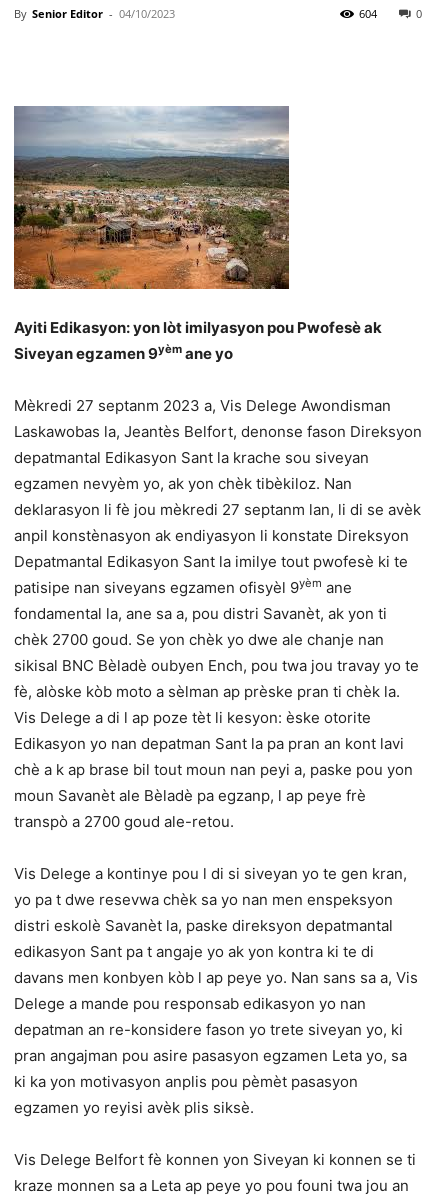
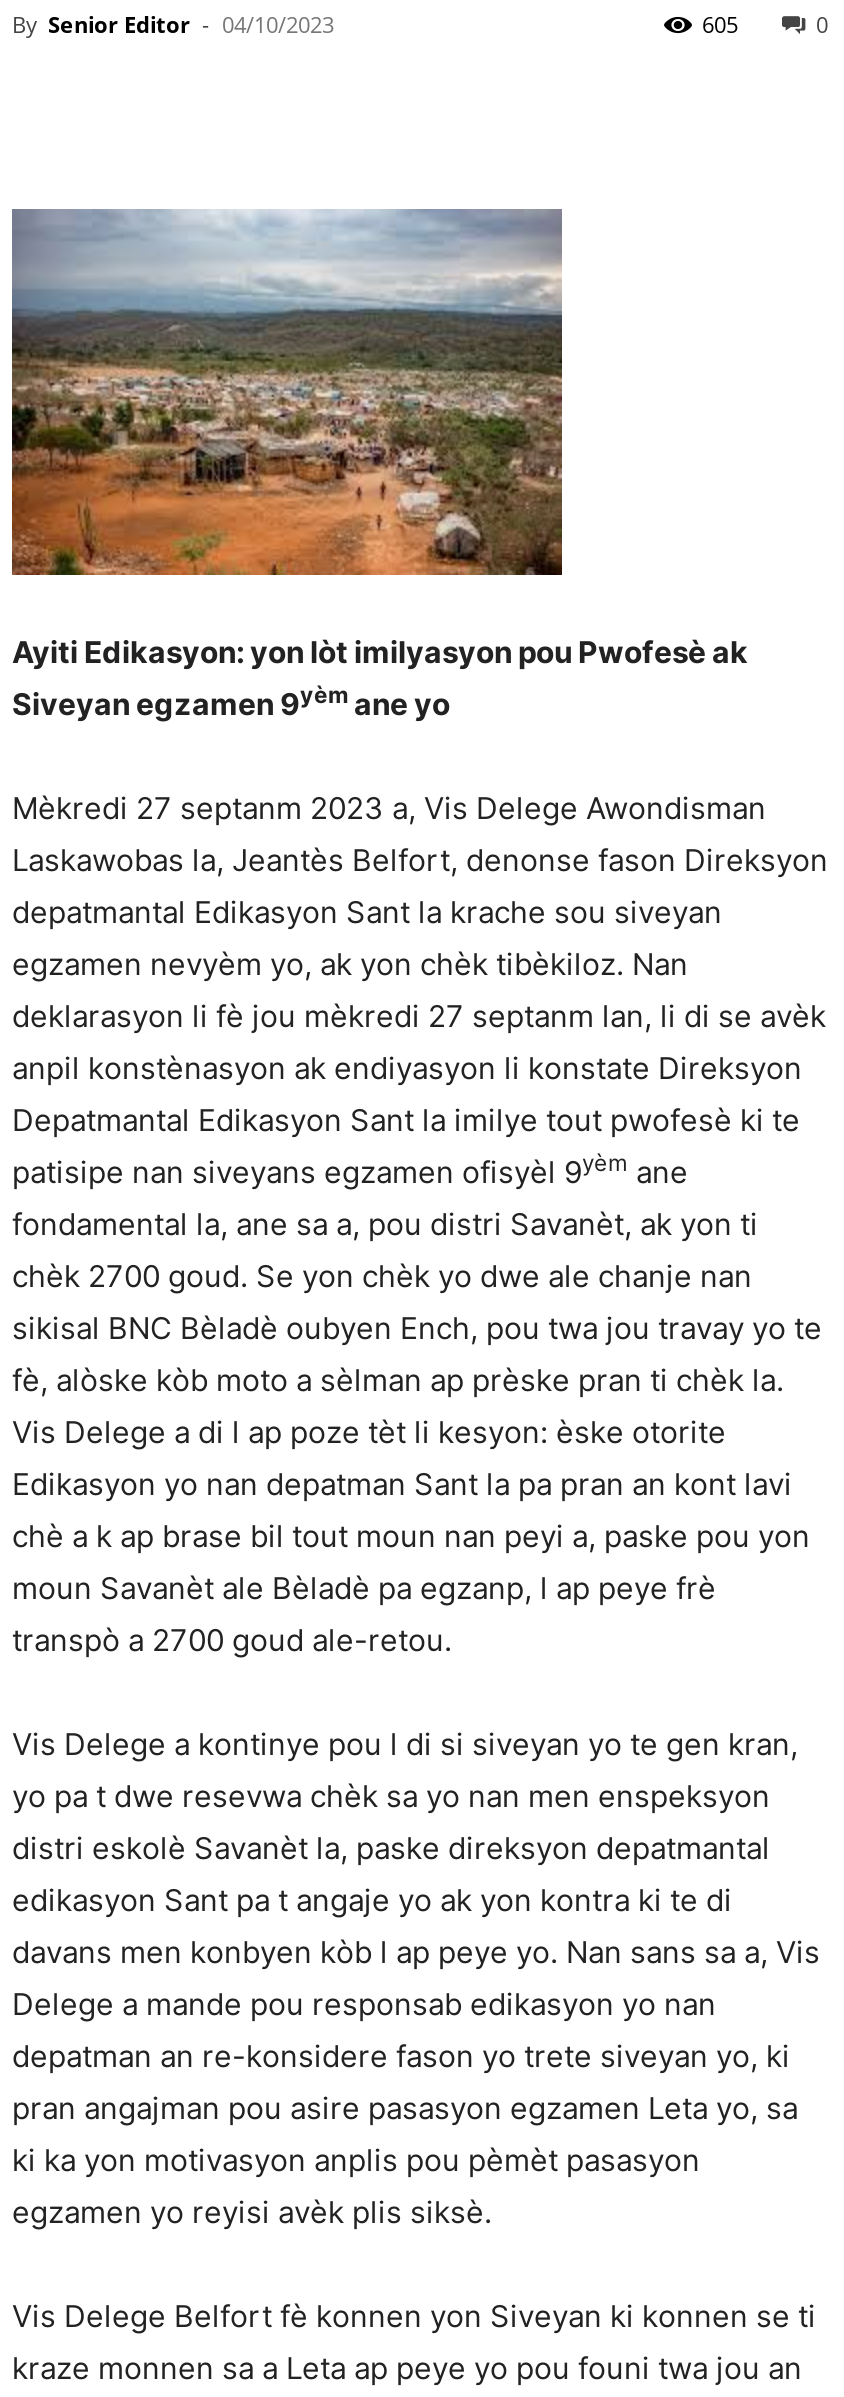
- 604
+ 605
